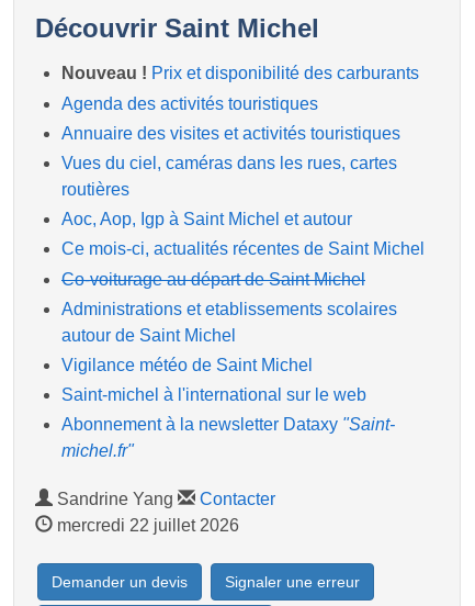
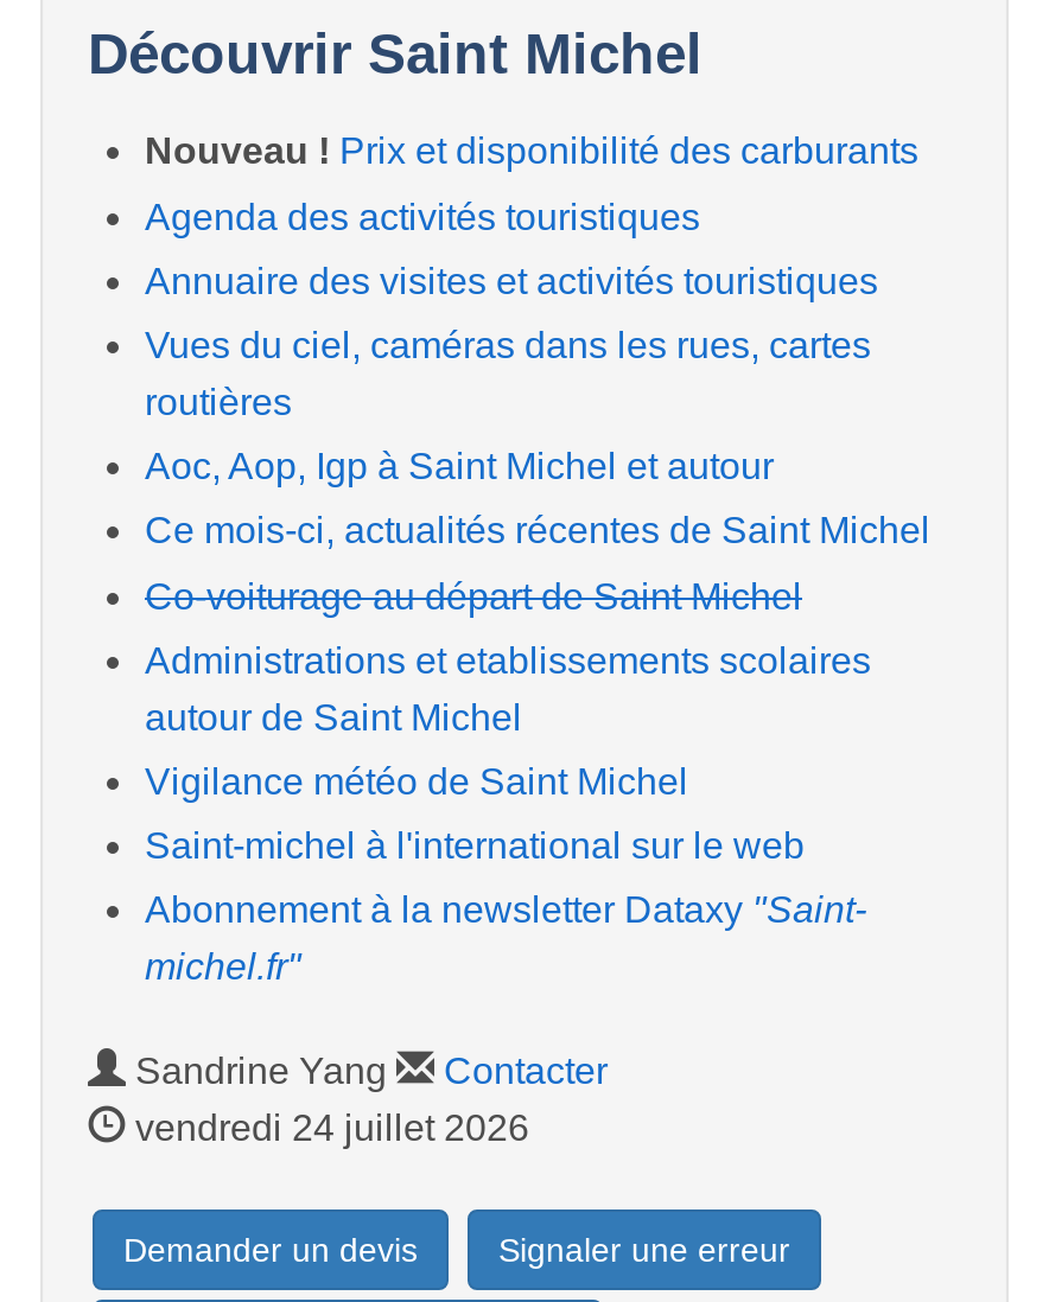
- mercredi 22 juillet 2026
+ vendredi 24 juillet 2026
